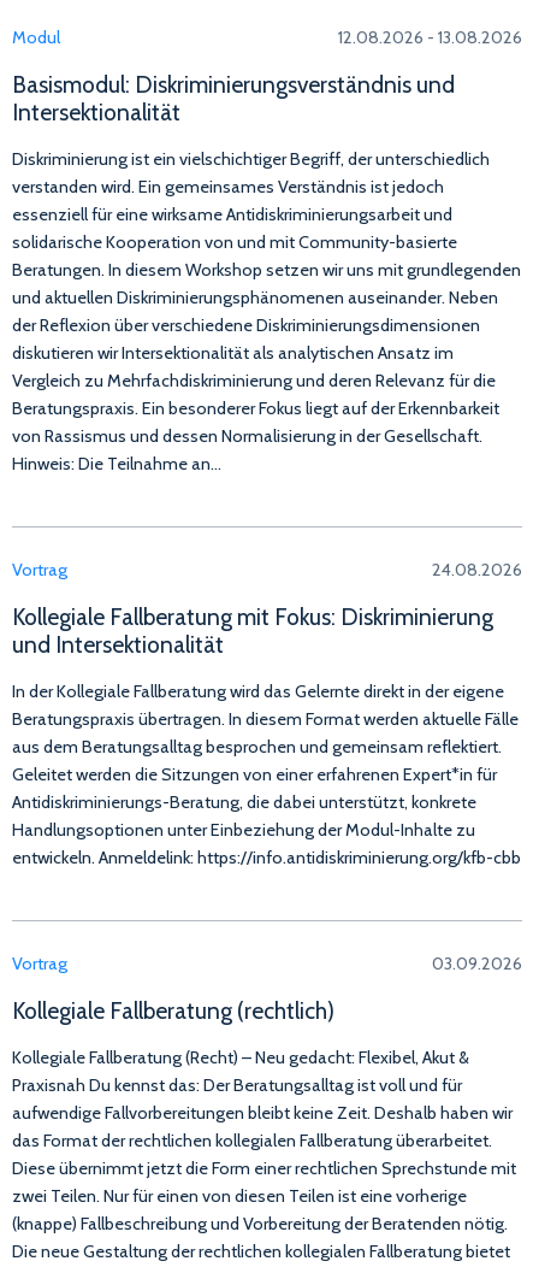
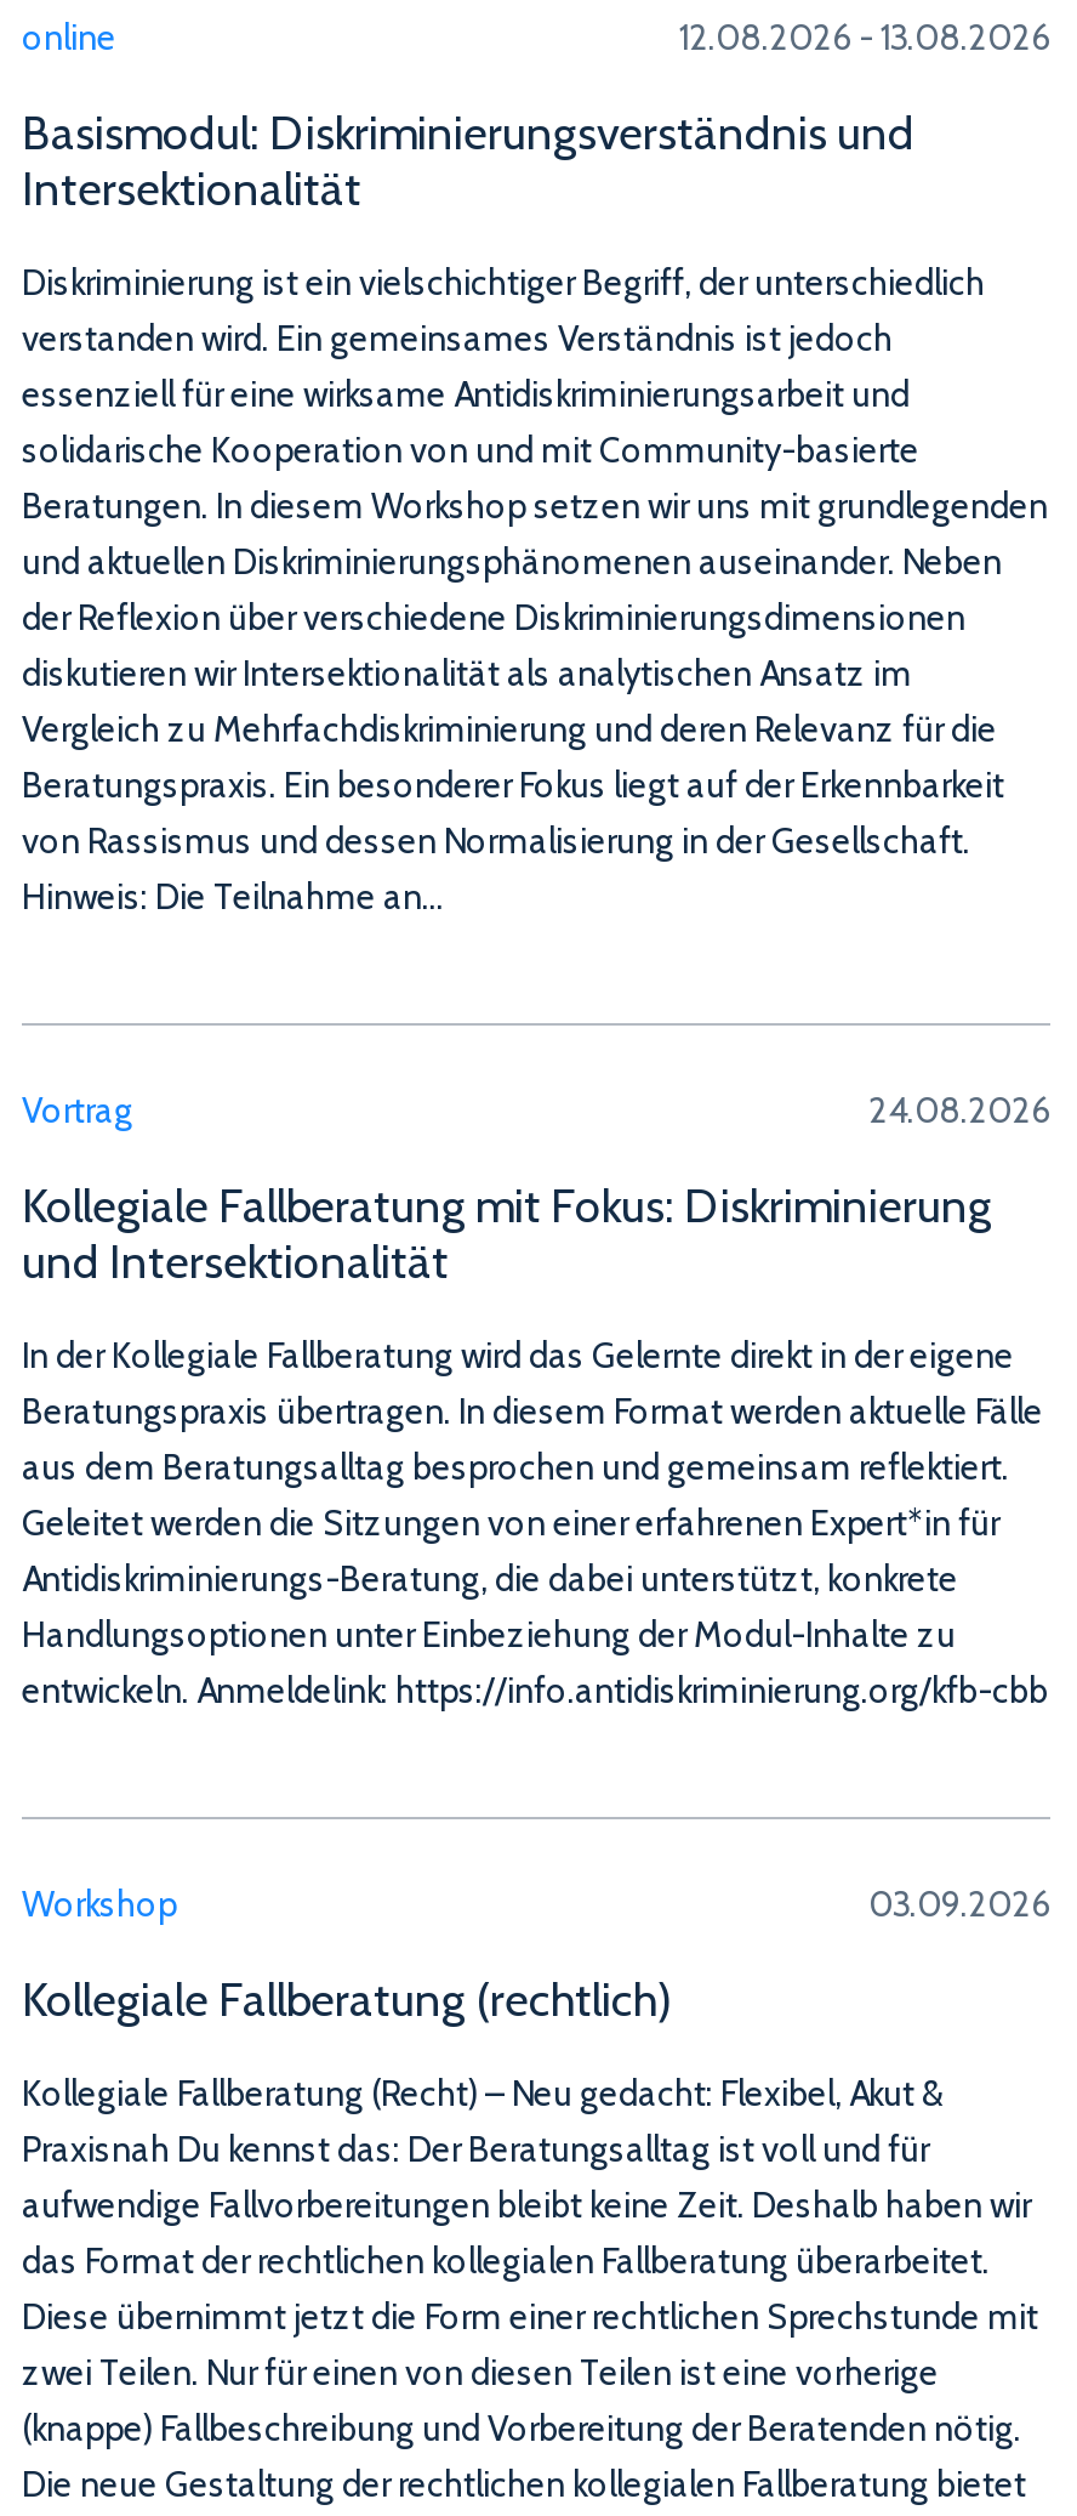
- Modul
+ online

- Vortrag
+ Workshop
